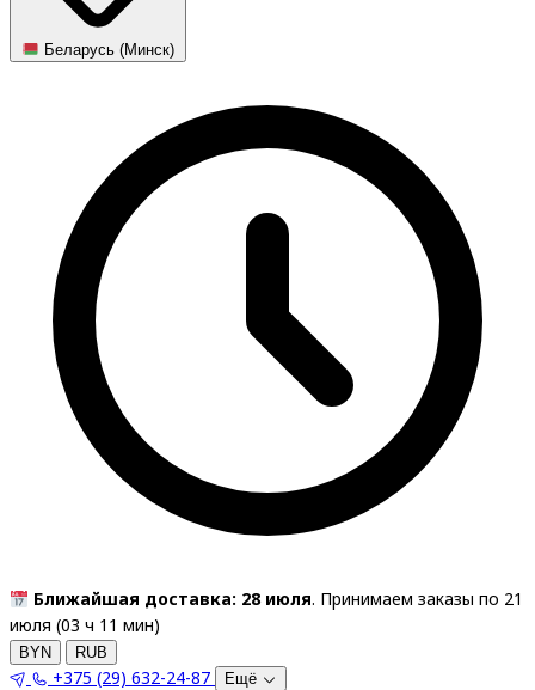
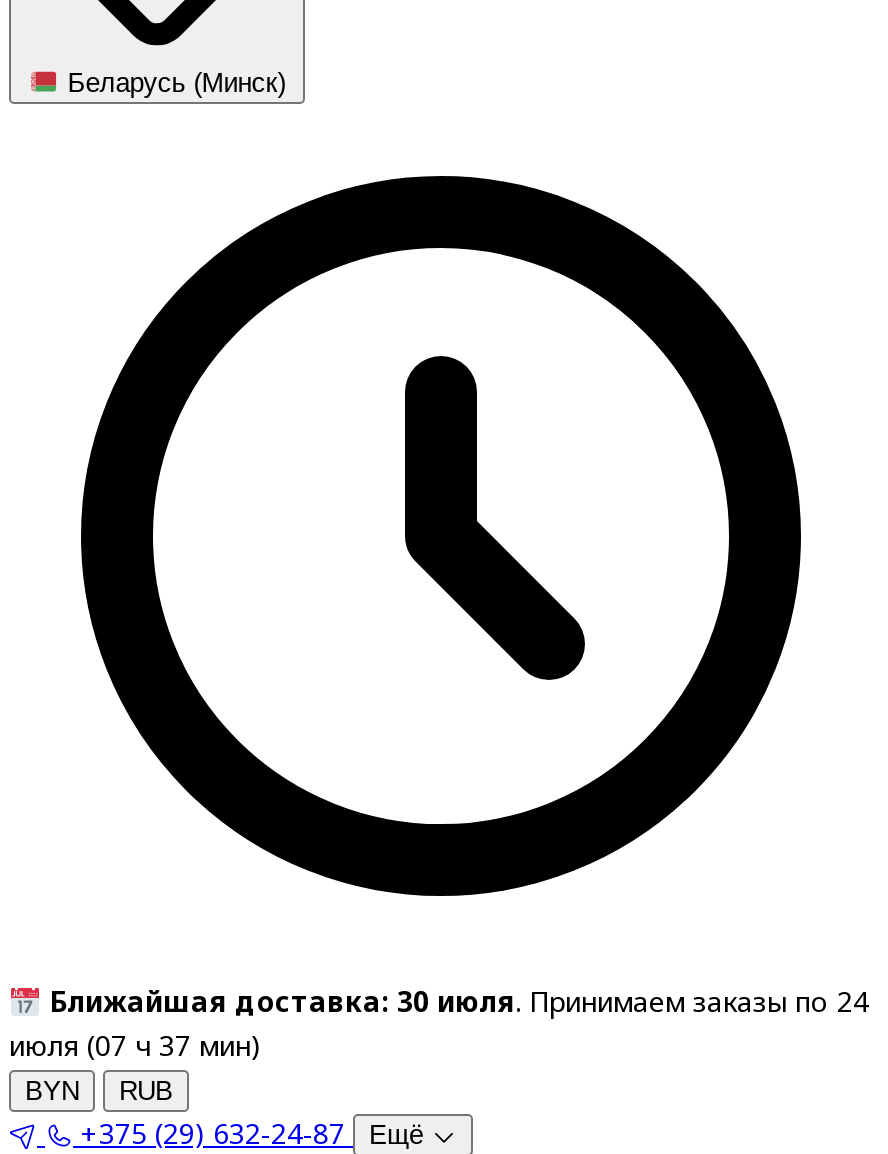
- Ближайшая доставка: 28 июля. Принимаем заказы по 21
+ Ближайшая доставка: 30 июля. Принимаем заказы по 24

- июля (03 ч 11 мин)
+ июля (07 ч 37 мин)
